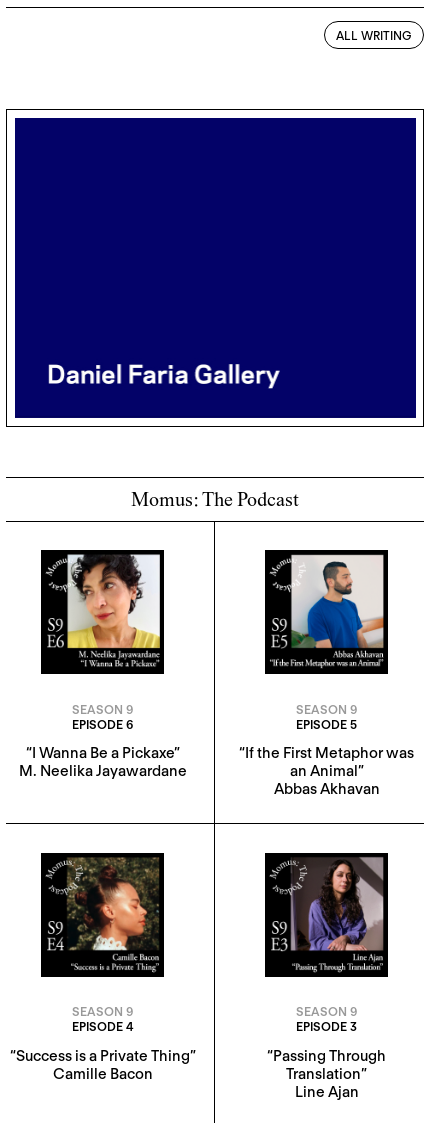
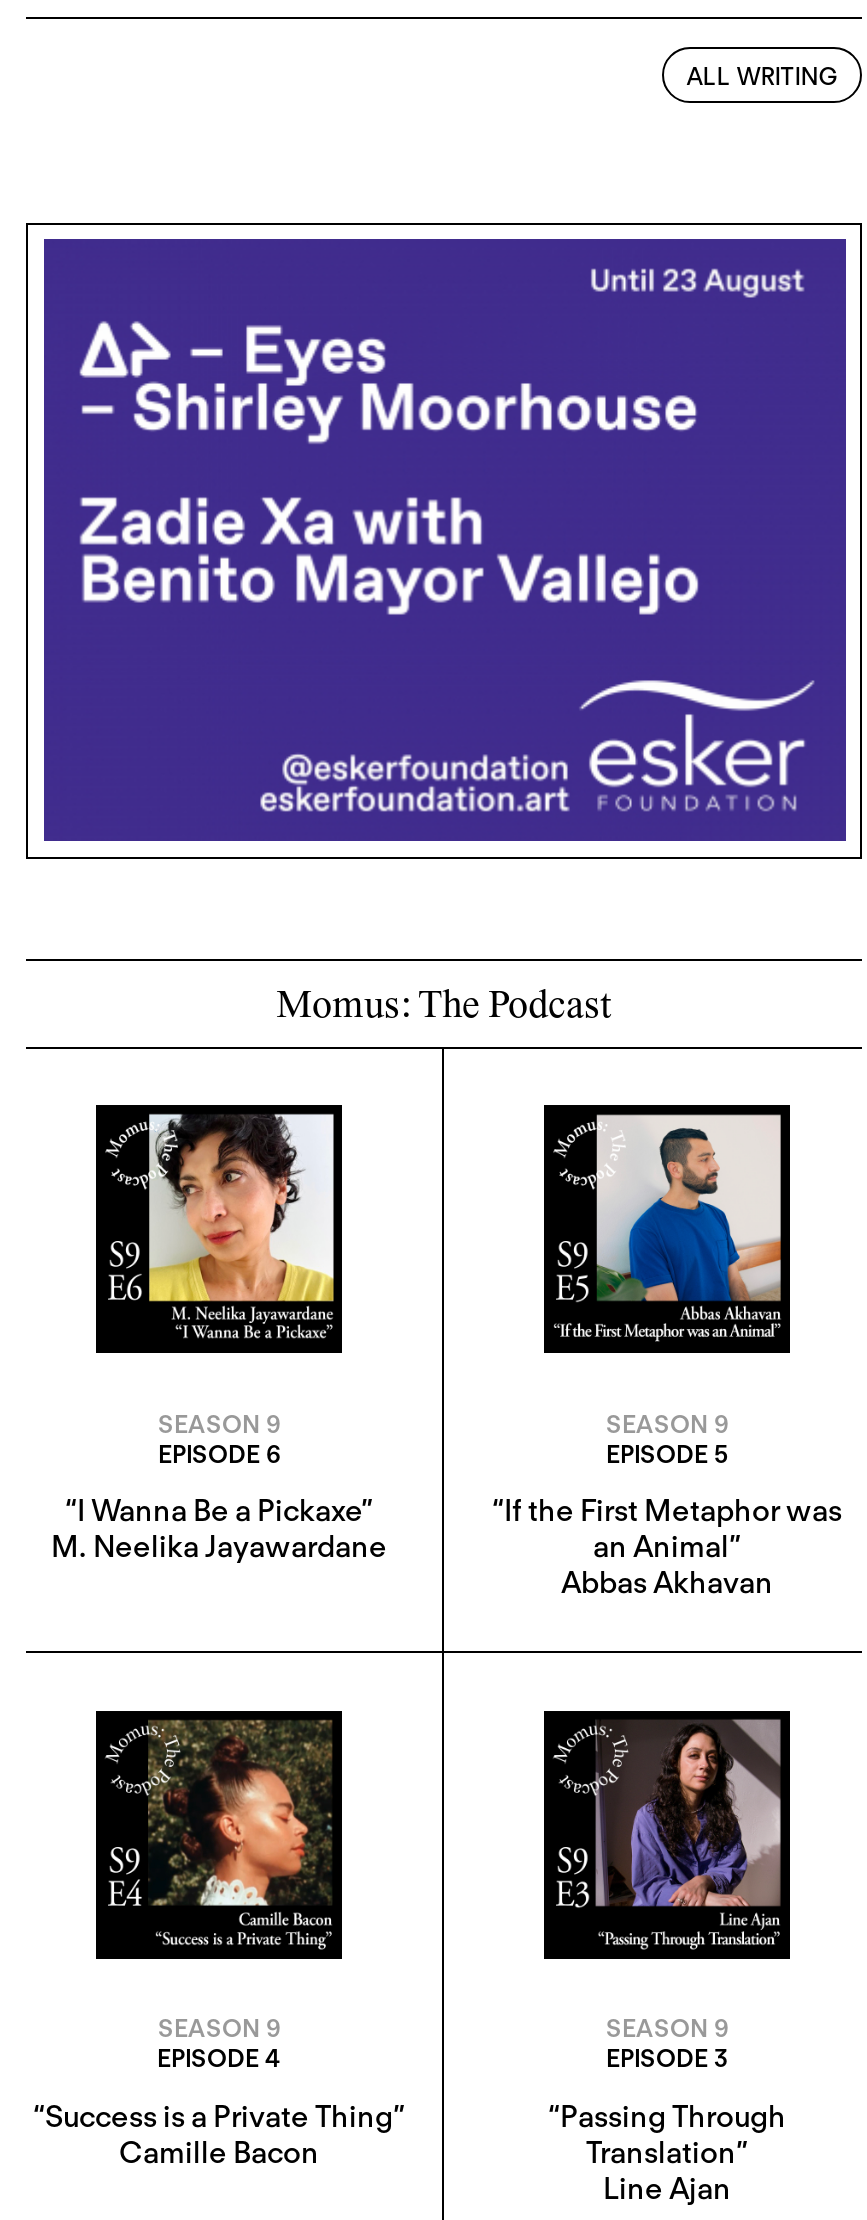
+ [image]
